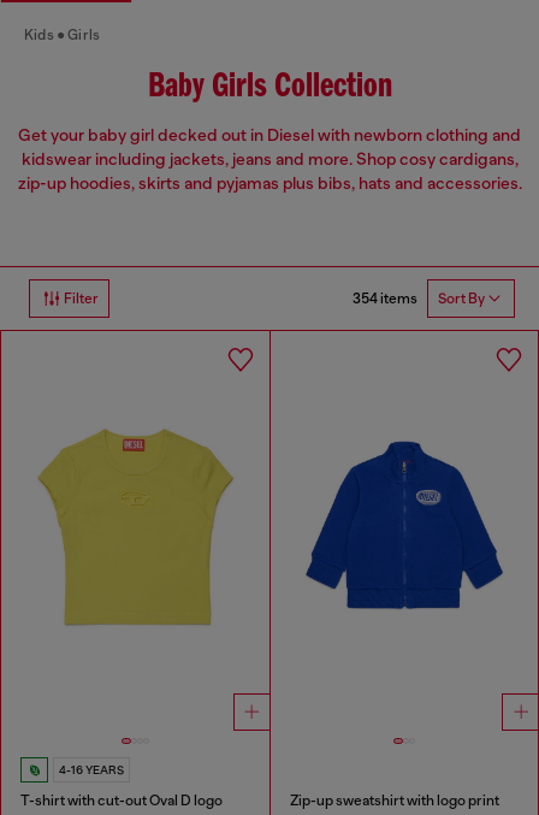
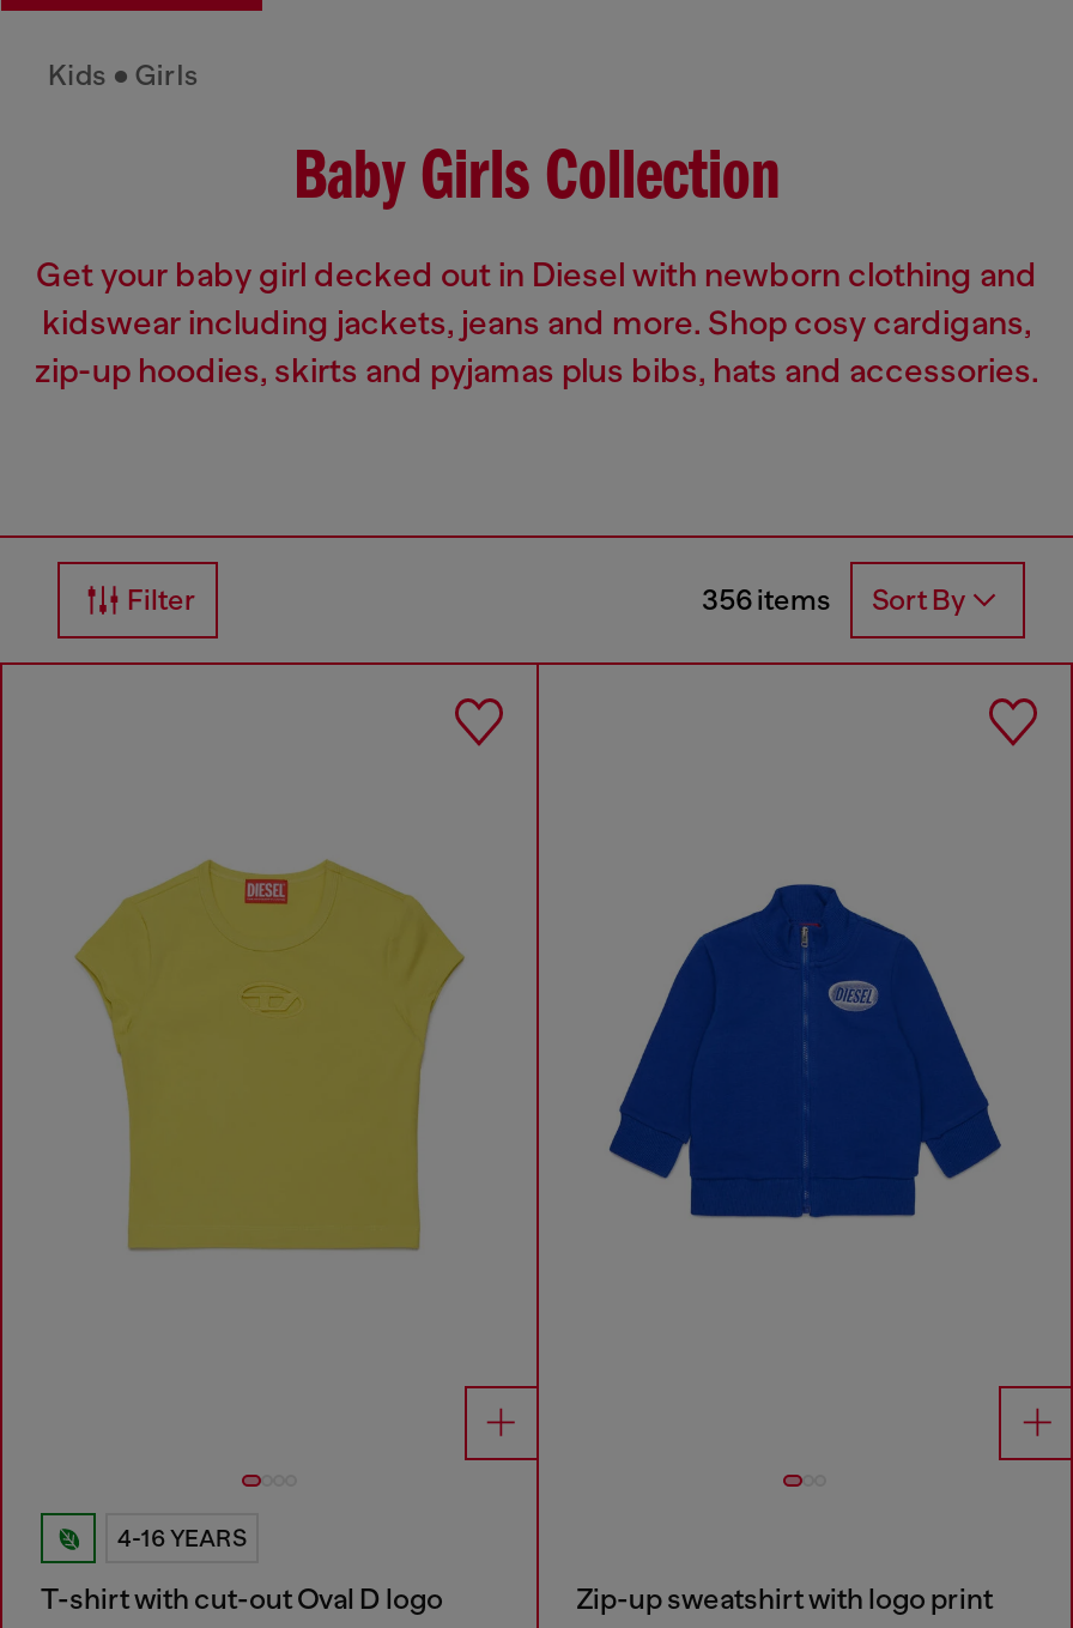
- 354 items Sort By
+ 356 items Sort By
